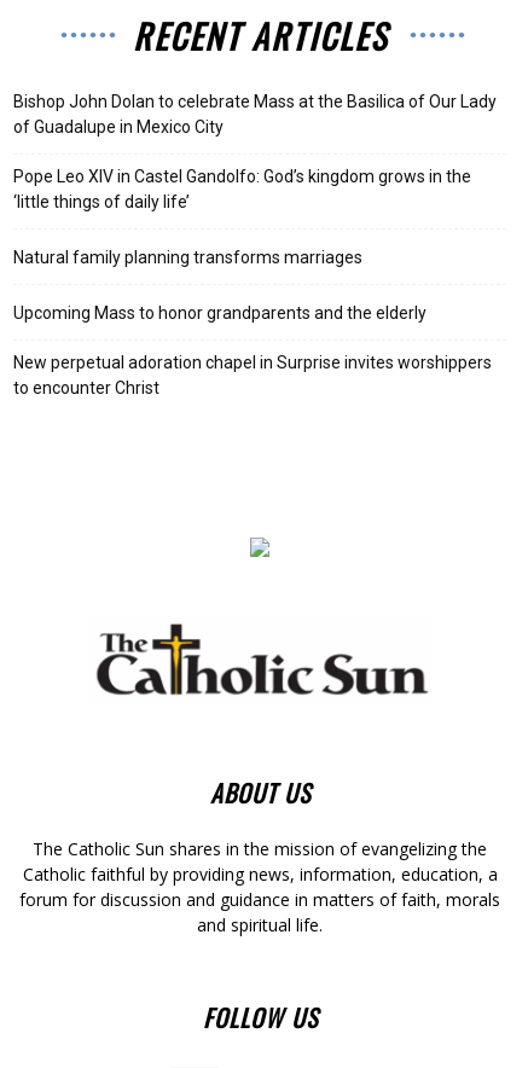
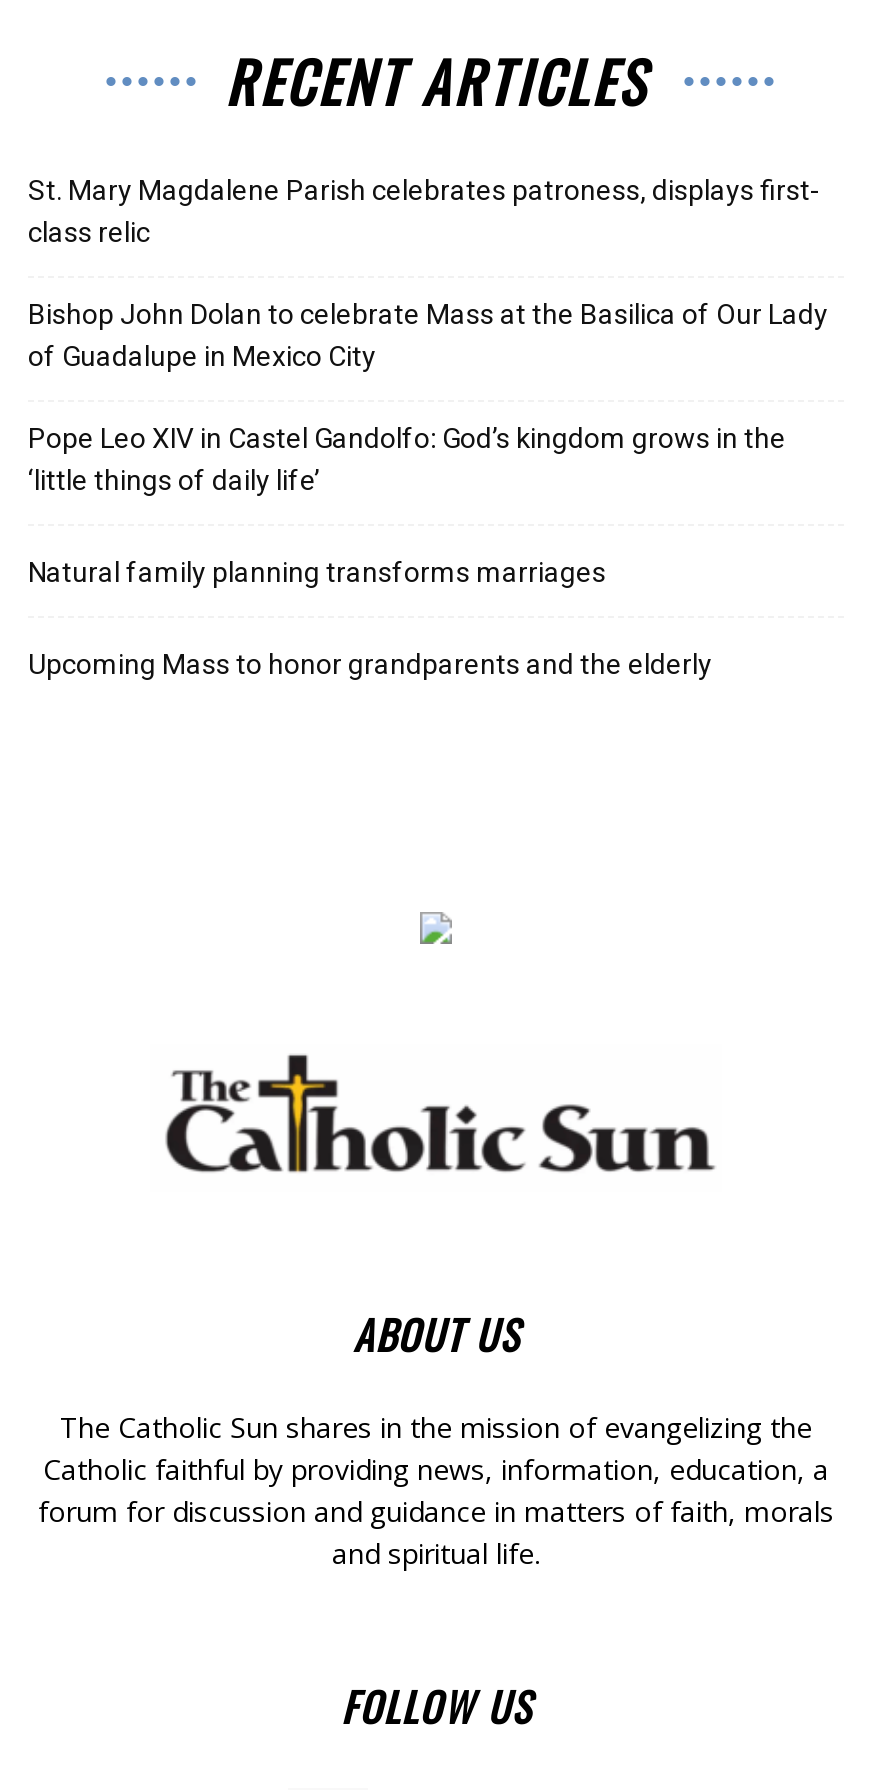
+ St. Mary Magdalene Parish celebrates patroness, displays first-
+ class relic

moved down: Bishop John Dolan to celebrate Mass at the Basilica of Our Lady | of Guadalupe in Mexico City | Pope Leo XIV in Castel Gandolfo: God’s kingdom grows in the | ‘little things of daily life’ | Natural family planning transforms marriages | Upcoming Mass to honor grandparents and the elderly

- New perpetual adoration chapel in Surprise invites worshippers
- to encounter Christ
